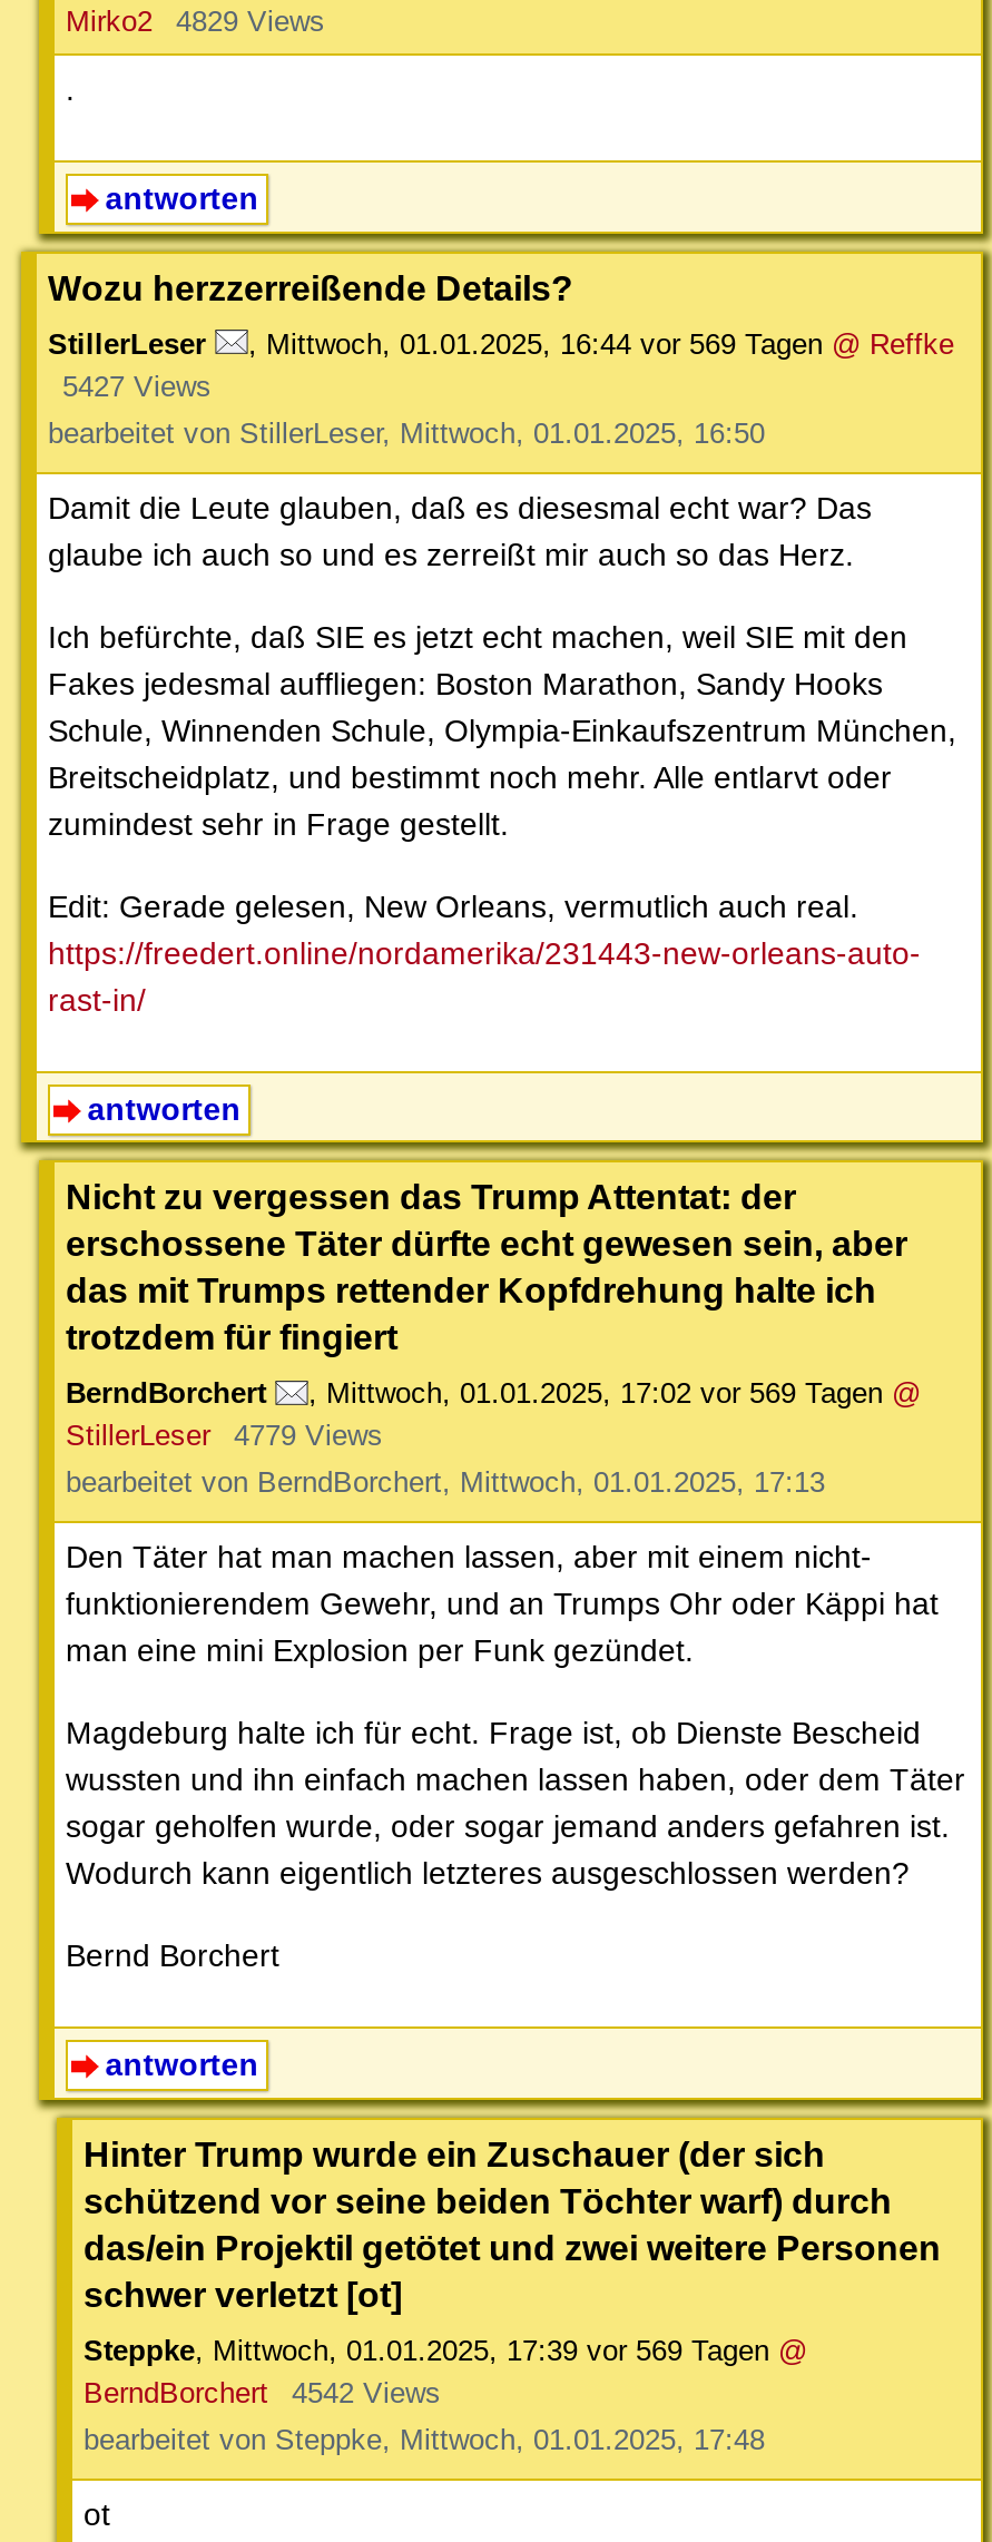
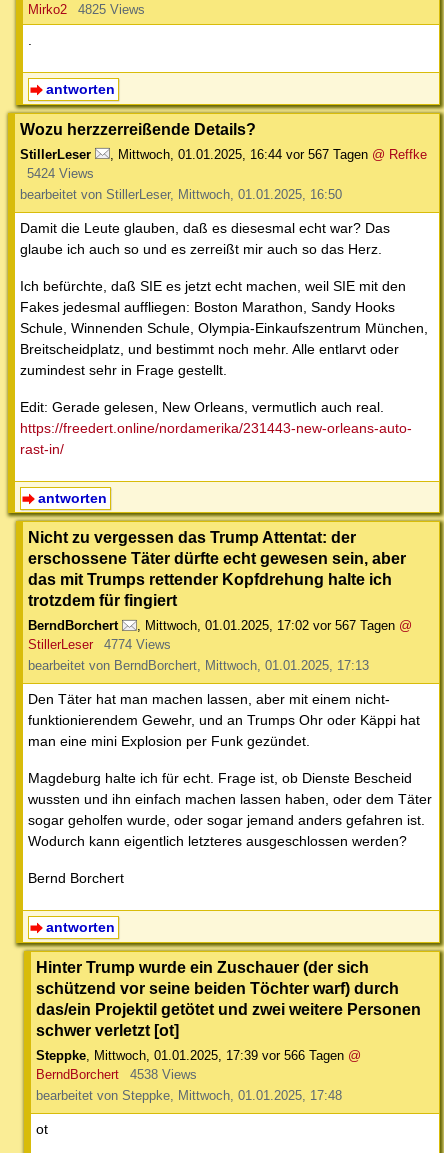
- Mirko2 4829 Views
+ Mirko2 4825 Views

- , Mittwoch, 01.01.2025, 16:44 vor 569 Tagen @ Reffke
+ , Mittwoch, 01.01.2025, 16:44 vor 567 Tagen @ Reffke

- 5427 Views
+ 5424 Views

- , Mittwoch, 01.01.2025, 17:02 vor 569 Tagen @
+ , Mittwoch, 01.01.2025, 17:02 vor 567 Tagen @

- StillerLeser 4779 Views
+ StillerLeser 4774 Views

- Steppke, Mittwoch, 01.01.2025, 17:39 vor 569 Tagen @
+ Steppke, Mittwoch, 01.01.2025, 17:39 vor 566 Tagen @

- BerndBorchert 4542 Views
+ BerndBorchert 4538 Views
